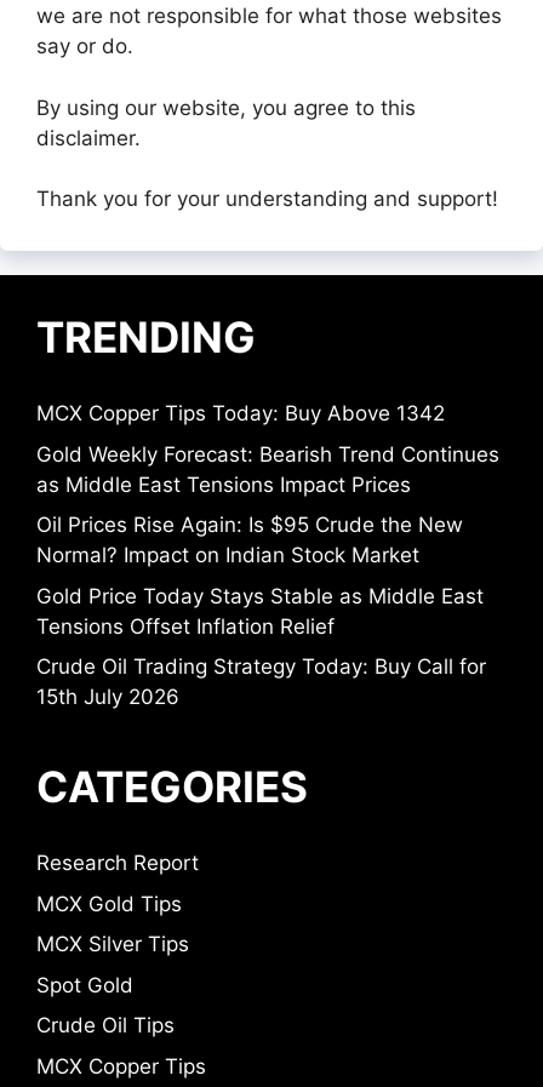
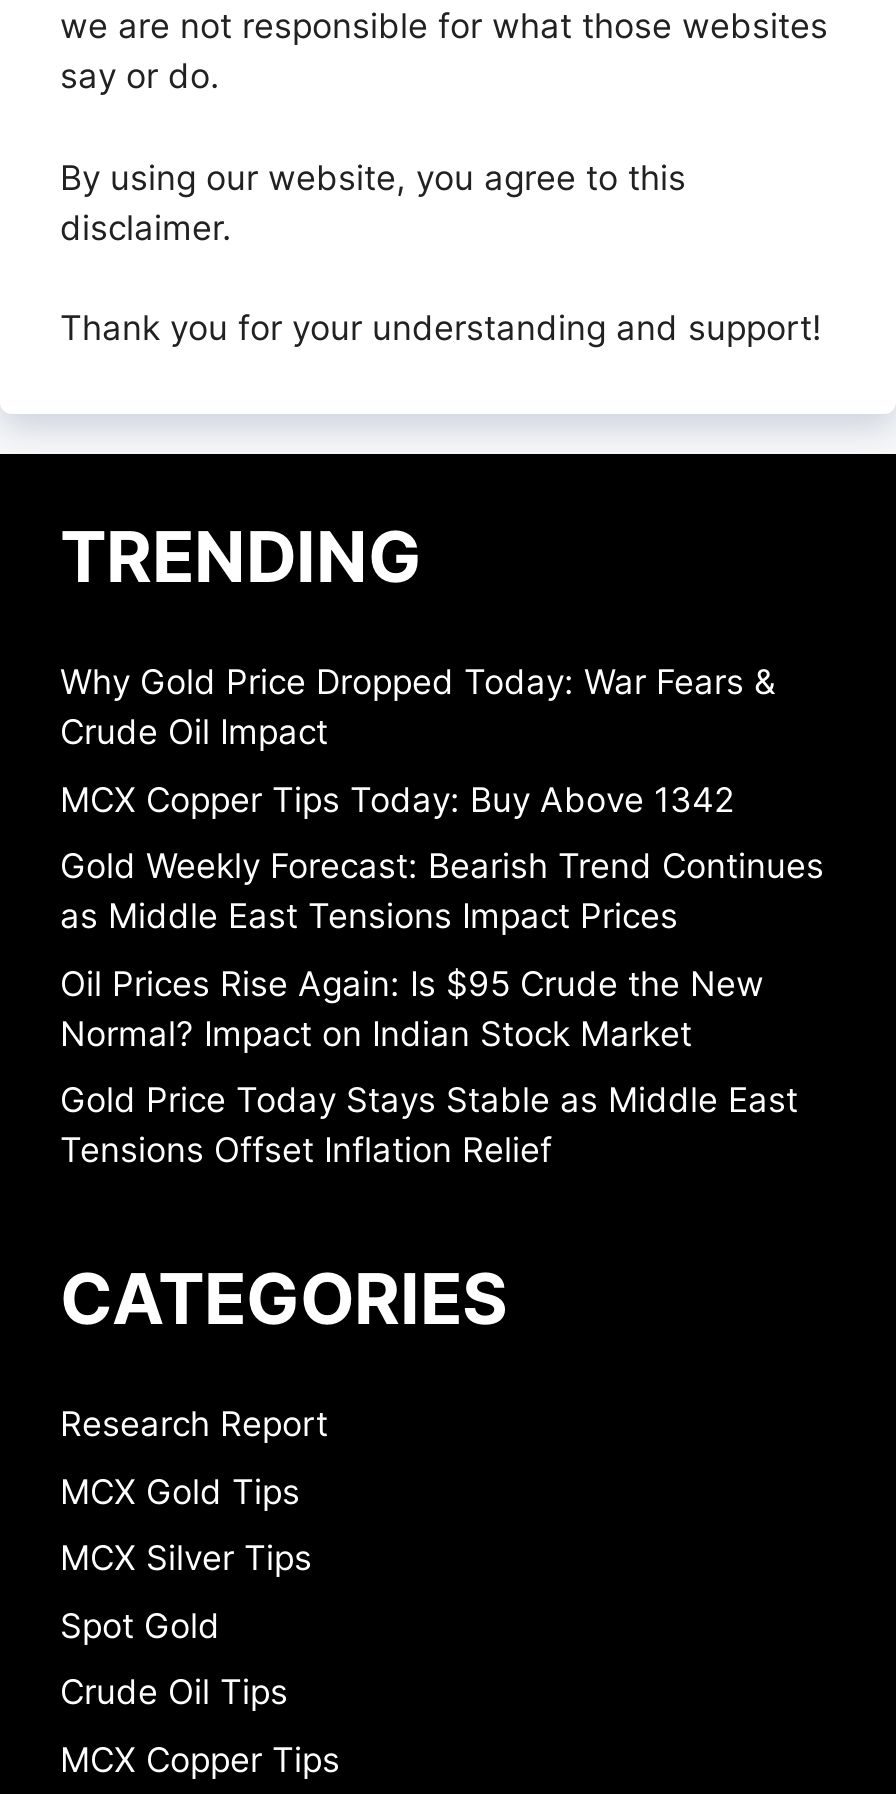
+ Why Gold Price Dropped Today: War Fears &
+ Crude Oil Impact

moved down: MCX Copper Tips Today: Buy Above 1342 | Gold Weekly Forecast: Bearish Trend Continues | as Middle East Tensions Impact Prices | Oil Prices Rise Again: Is $95 Crude the New | Normal? Impact on Indian Stock Market | Gold Price Today Stays Stable as Middle East | Tensions Offset Inflation Relief

- Crude Oil Trading Strategy Today: Buy Call for
- 15th July 2026
